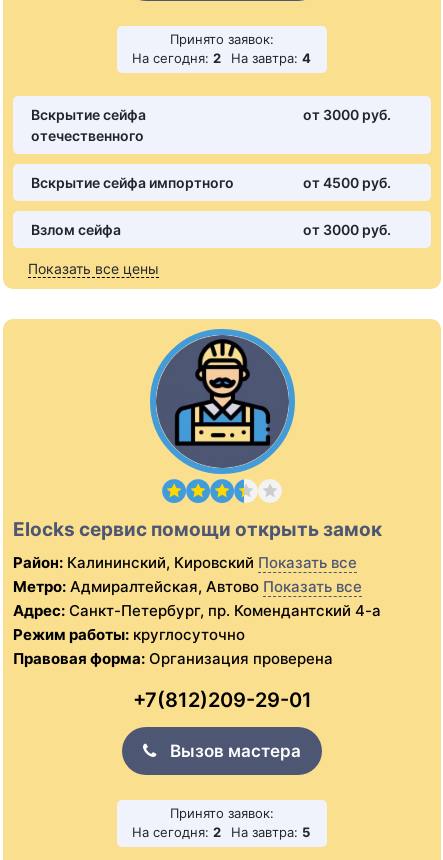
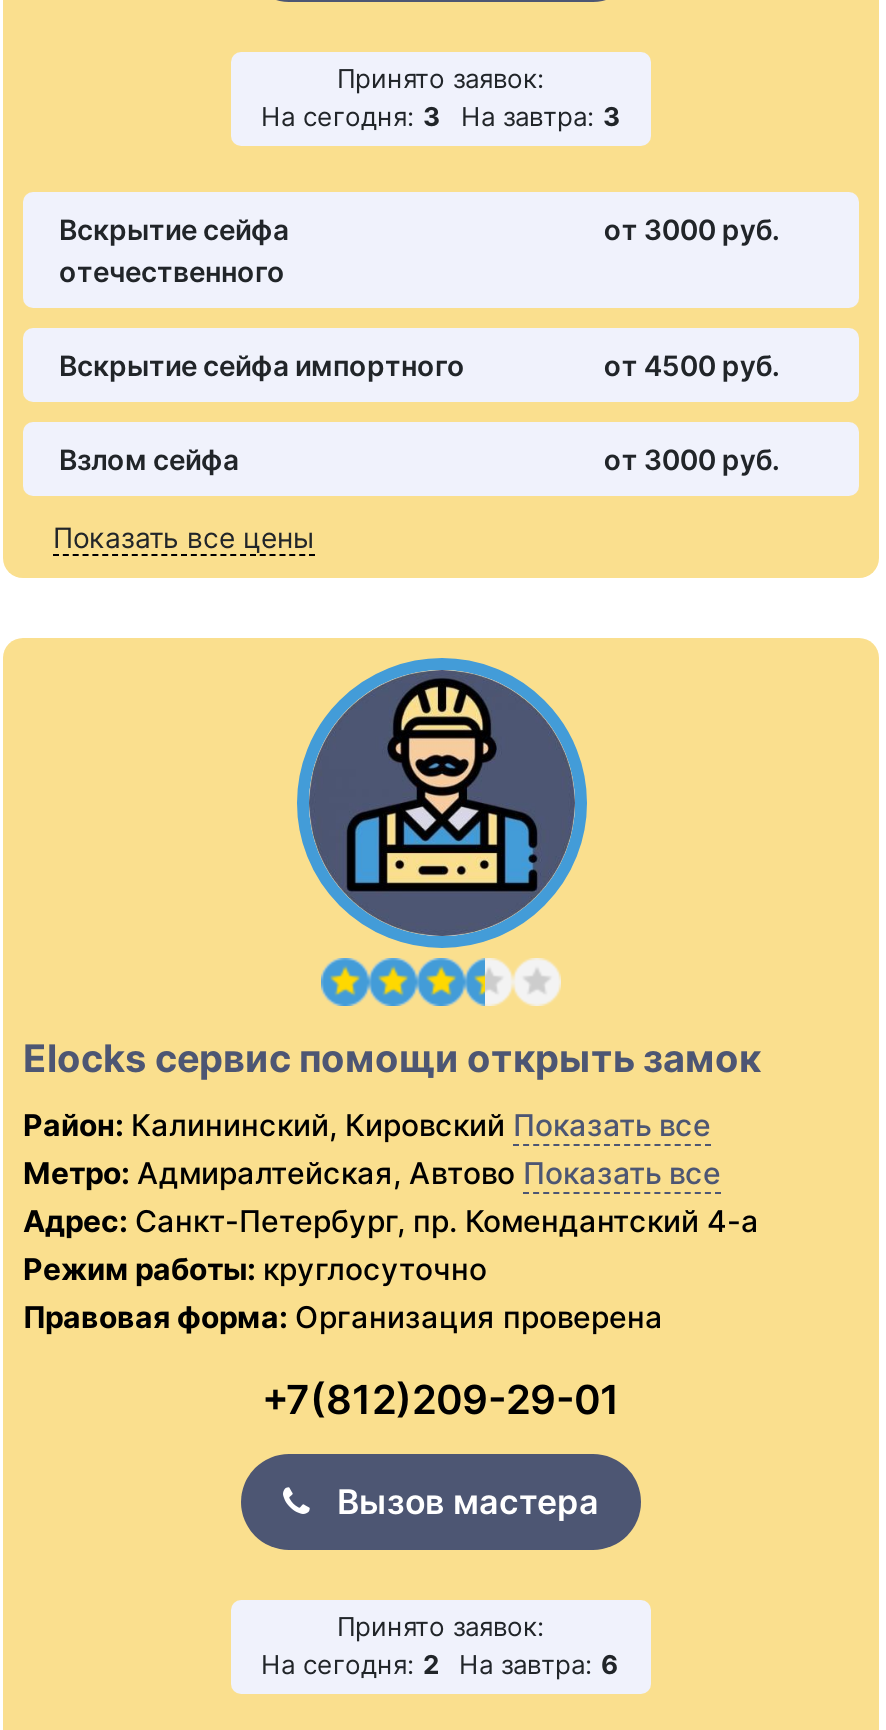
- На сегодня: 2
+ На сегодня: 3

- На завтра: 4
+ На завтра: 3

- На сегодня: 2 На завтра: 5
+ На сегодня: 2 На завтра: 6
